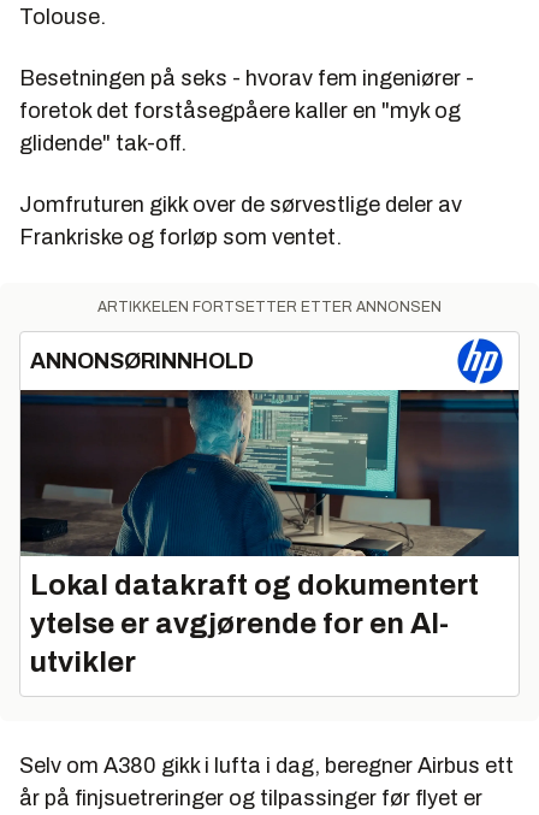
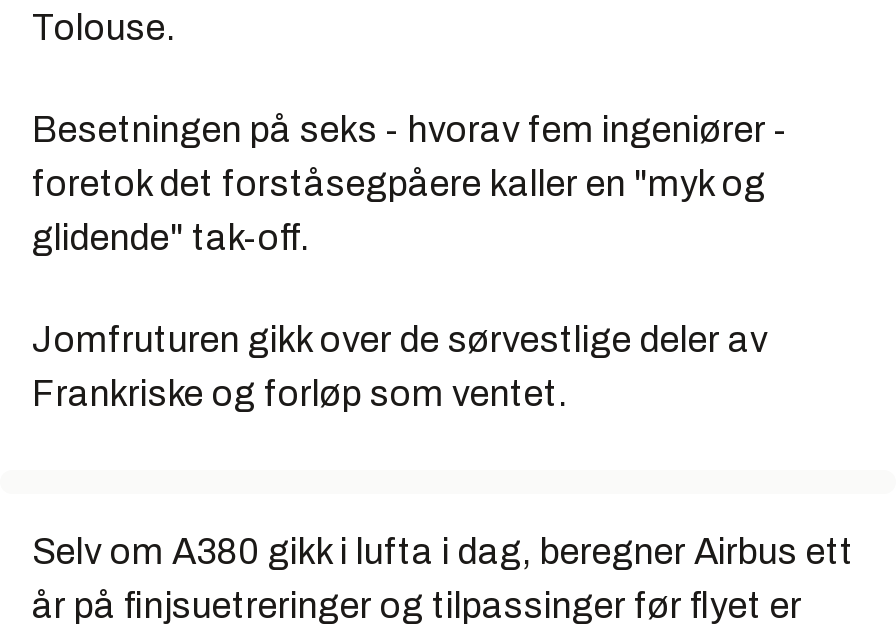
- [image]
- ARTIKKELEN FORTSETTER ETTER ANNONSEN
- ANNONSØRINNHOLD

- Lokal datakraft og dokumentert
- ytelse er avgjørende for en AI-
- utvikler
